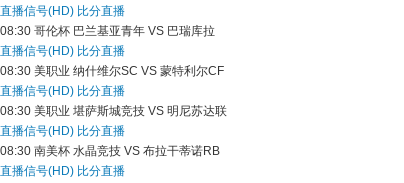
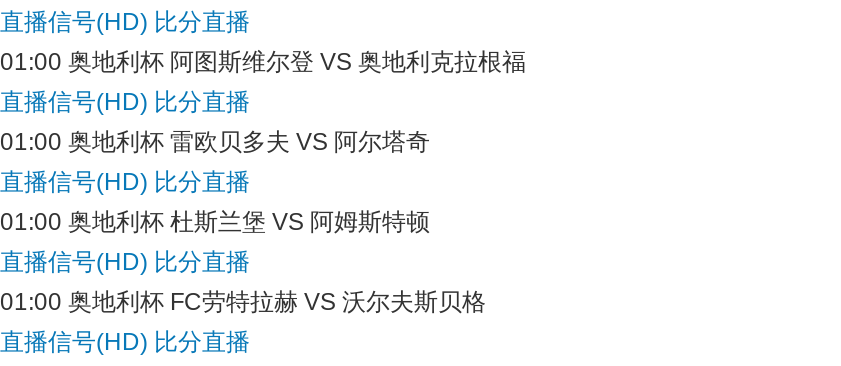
- 08:30 哥伦杯巴兰基亚青年 VS 巴瑞库拉
+ 01:00 奥地利杯阿图斯维尔登 VS 奥地利克拉根福

- 08:30 美职业纳什维尔SC VS 蒙特利尔CF
+ 01:00 奥地利杯雷欧贝多夫 VS 阿尔塔奇

- 08:30 美职业堪萨斯城竞技 VS 明尼苏达联
+ 01:00 奥地利杯杜斯兰堡 VS 阿姆斯特顿

- 08:30 南美杯水晶竞技 VS 布拉干蒂诺RB
+ 01:00 奥地利杯FC劳特拉赫 VS 沃尔夫斯贝格
